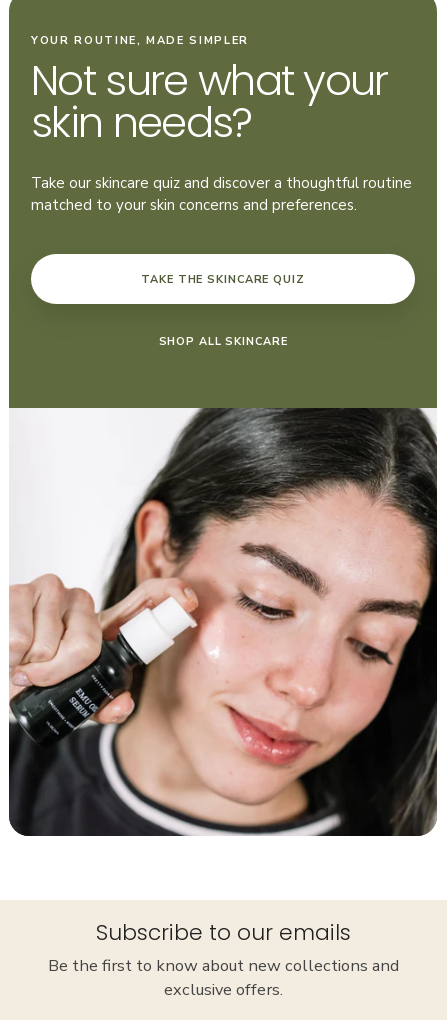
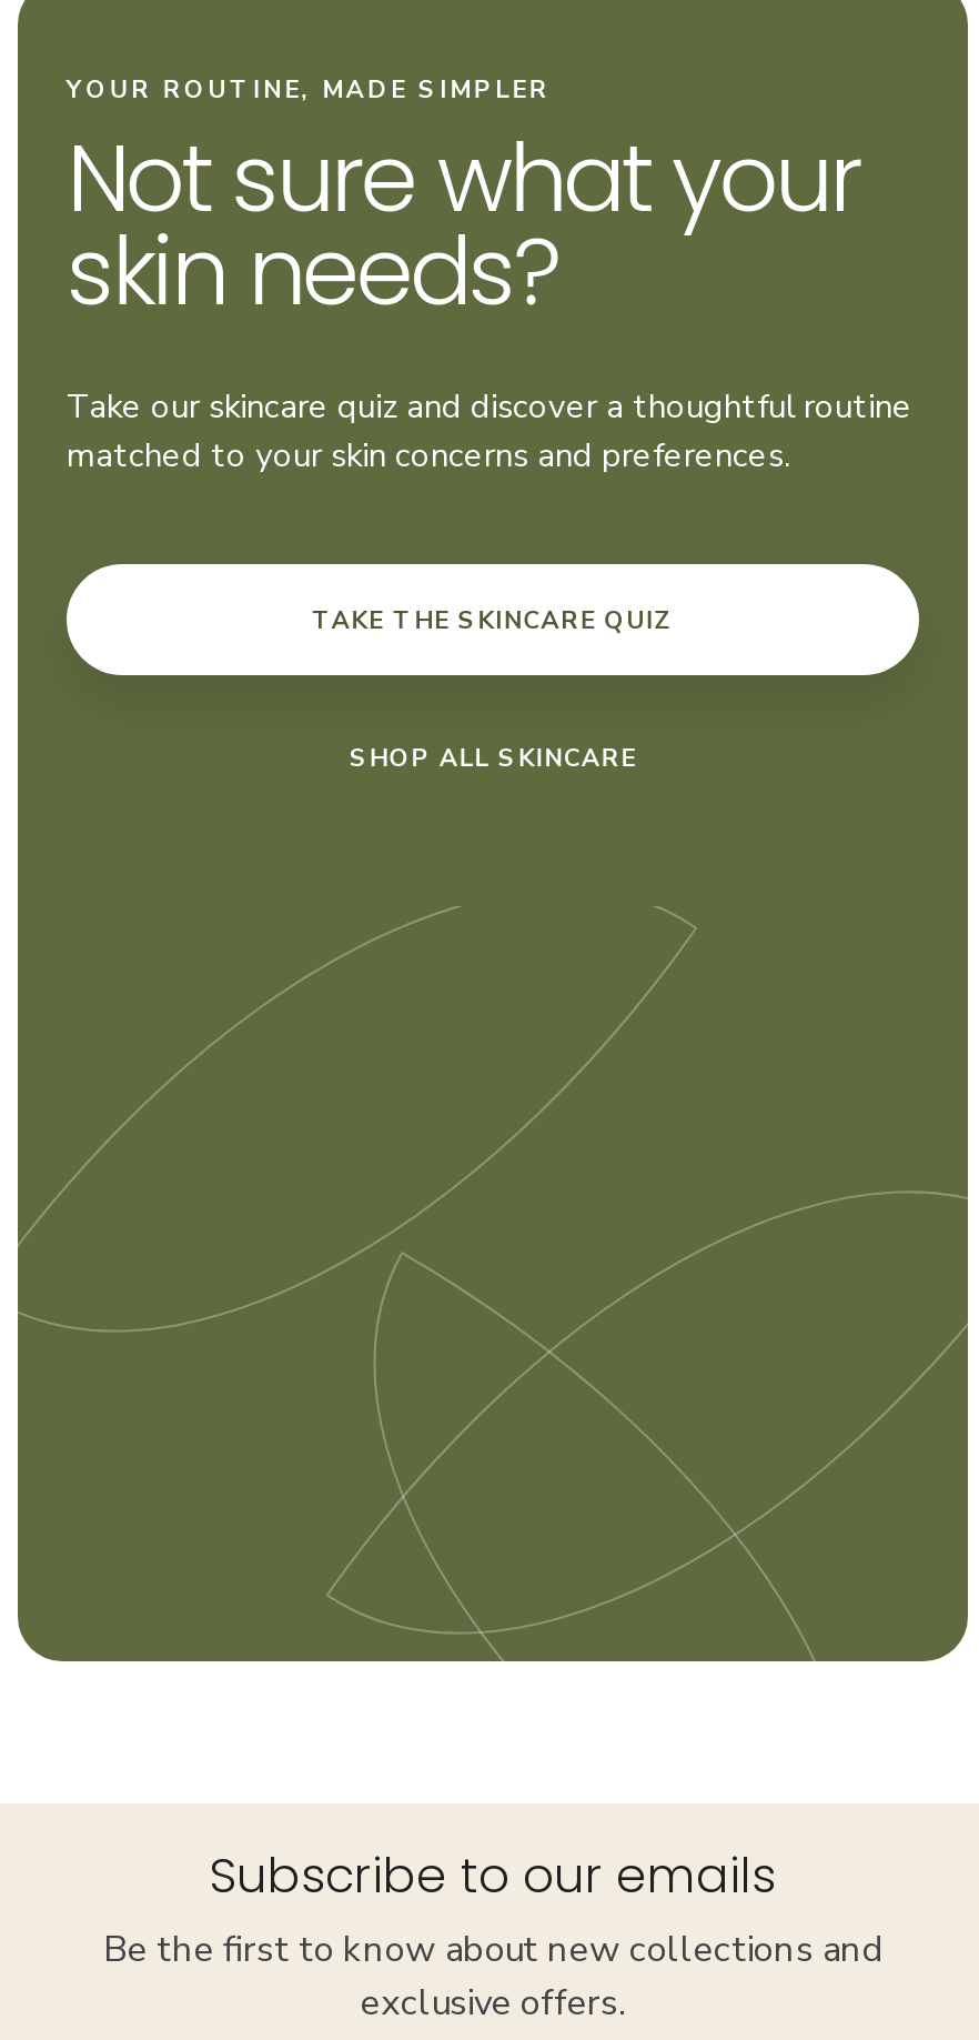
- [image]
